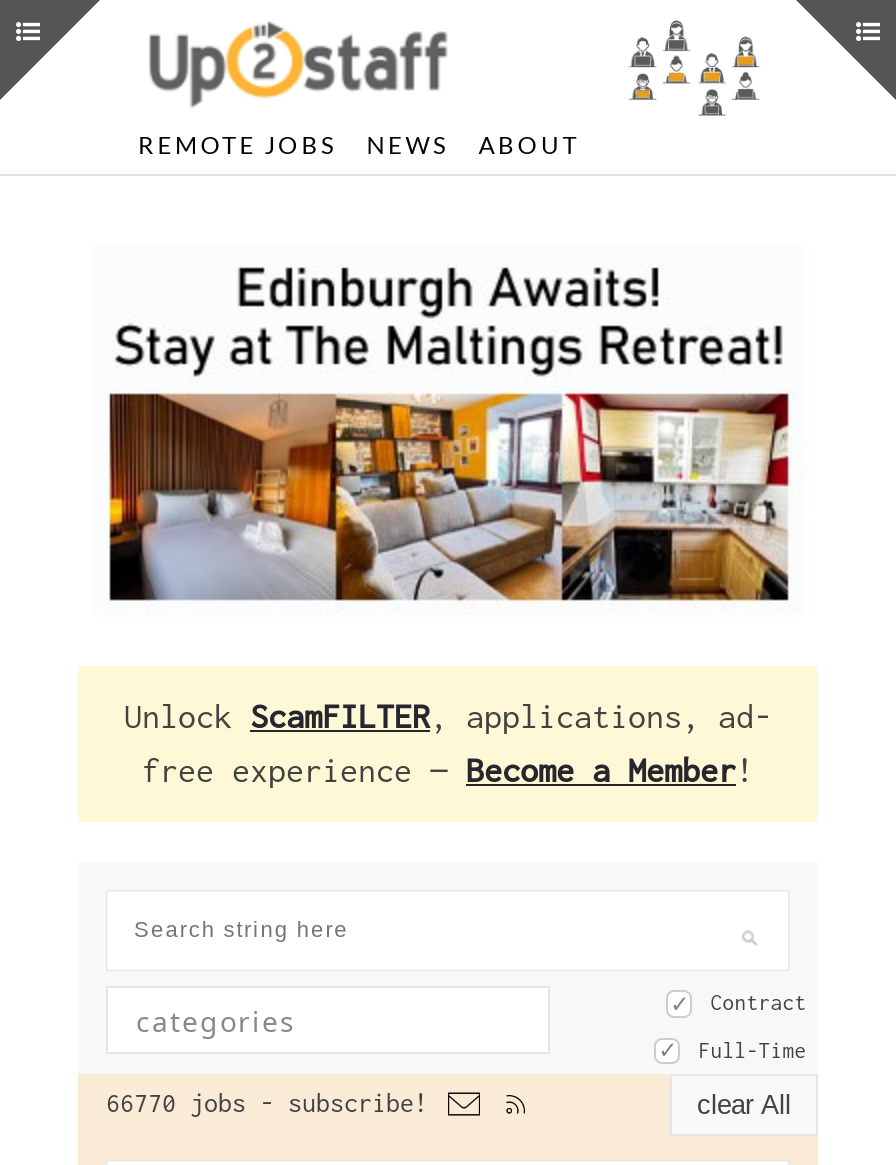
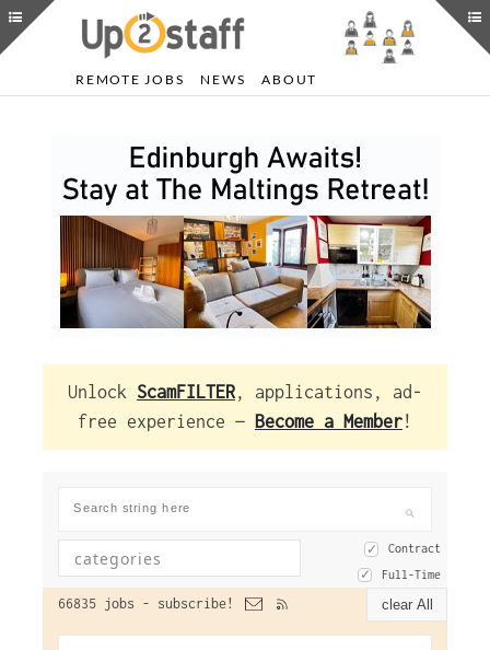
- 66770 jobs - subscribe!
+ 66835 jobs - subscribe!
